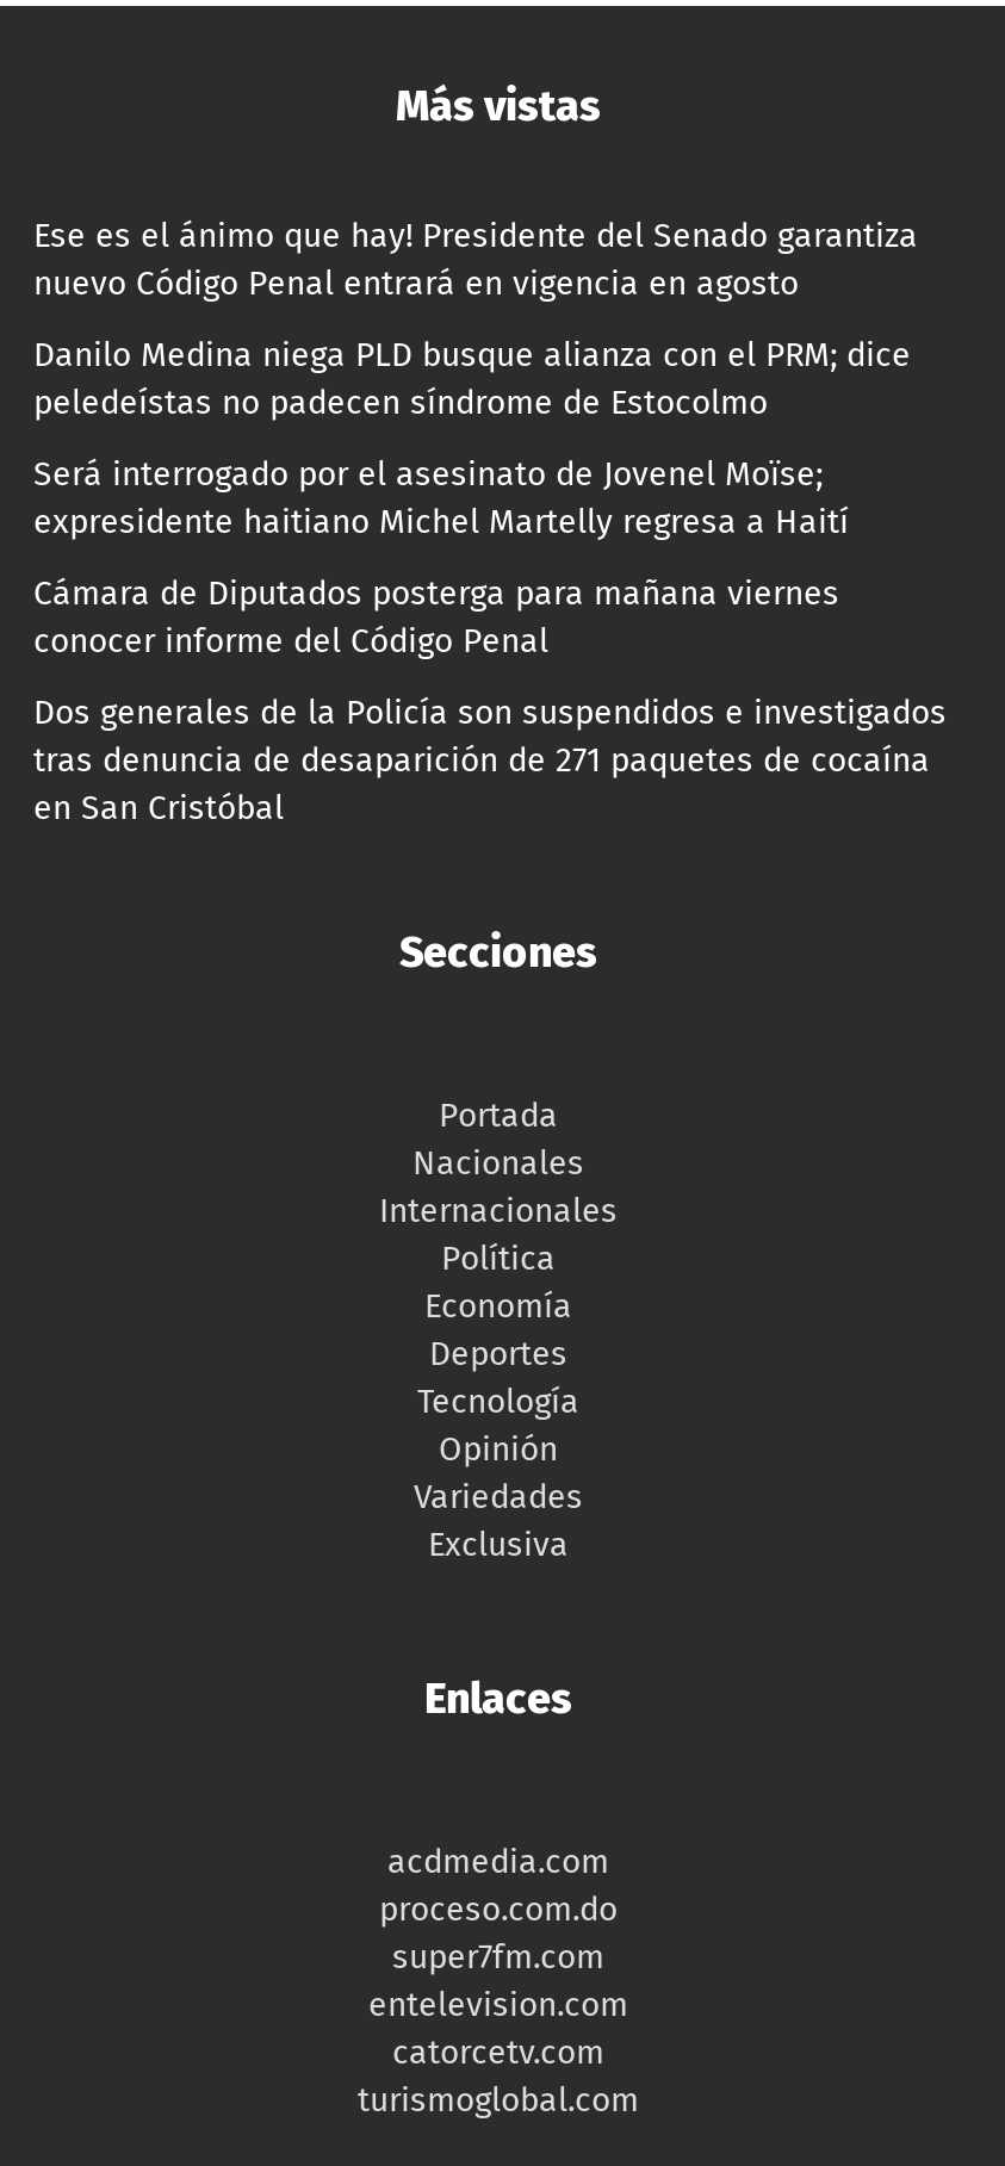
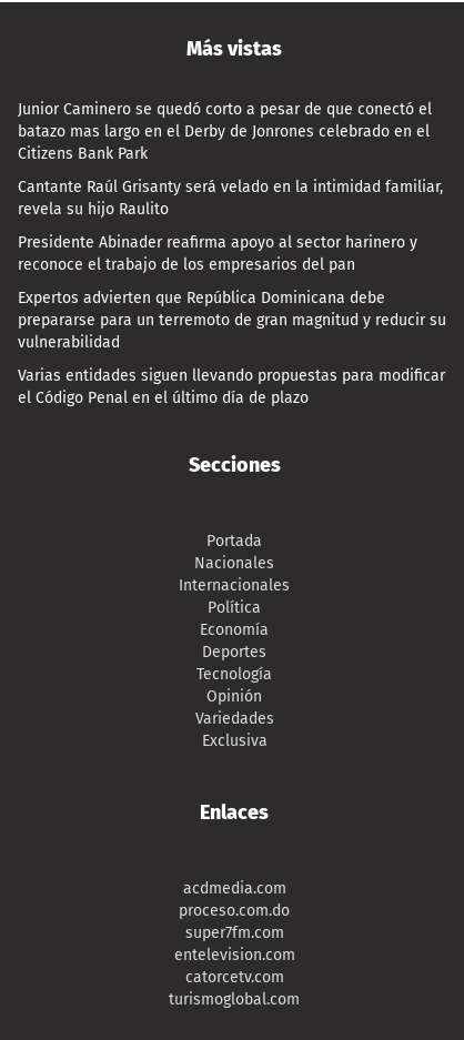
- Ese es el ánimo que hay! Presidente del Senado garantiza
- nuevo Código Penal entrará en vigencia en agosto
+ Junior Caminero se quedó corto a pesar de que conectó el
+ batazo mas largo en el Derby de Jonrones celebrado en el
+ Citizens Bank Park

- Danilo Medina niega PLD busque alianza con el PRM; dice
- peledeístas no padecen síndrome de Estocolmo
+ Cantante Raúl Grisanty será velado en la intimidad familiar,
+ revela su hijo Raulito

- Será interrogado por el asesinato de Jovenel Moïse;
- expresidente haitiano Michel Martelly regresa a Haití
+ Presidente Abinader reafirma apoyo al sector harinero y
+ reconoce el trabajo de los empresarios del pan

- Cámara de Diputados posterga para mañana viernes
- conocer informe del Código Penal
+ Expertos advierten que República Dominicana debe
+ prepararse para un terremoto de gran magnitud y reducir su
+ vulnerabilidad

- Dos generales de la Policía son suspendidos e investigados
- tras denuncia de desaparición de 271 paquetes de cocaína
- en San Cristóbal
+ Varias entidades siguen llevando propuestas para modificar
+ el Código Penal en el último día de plazo
